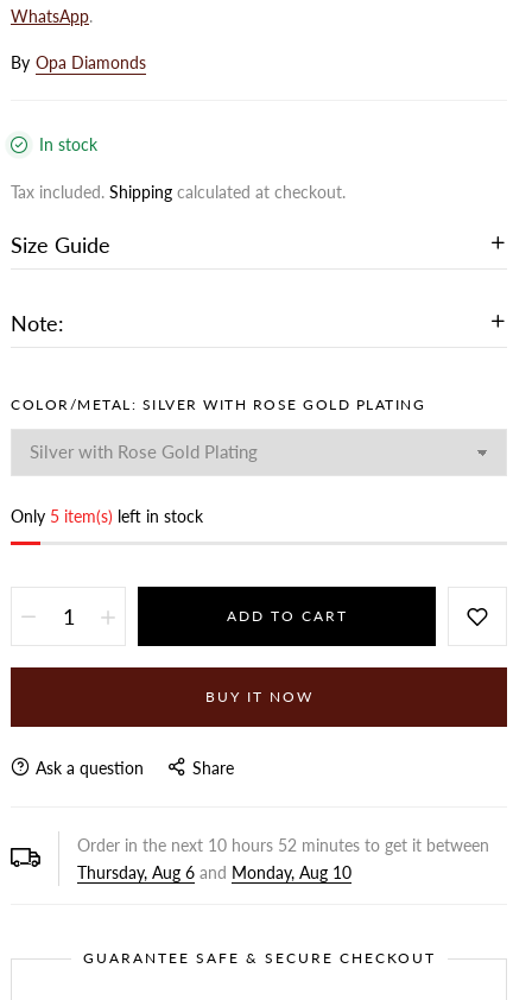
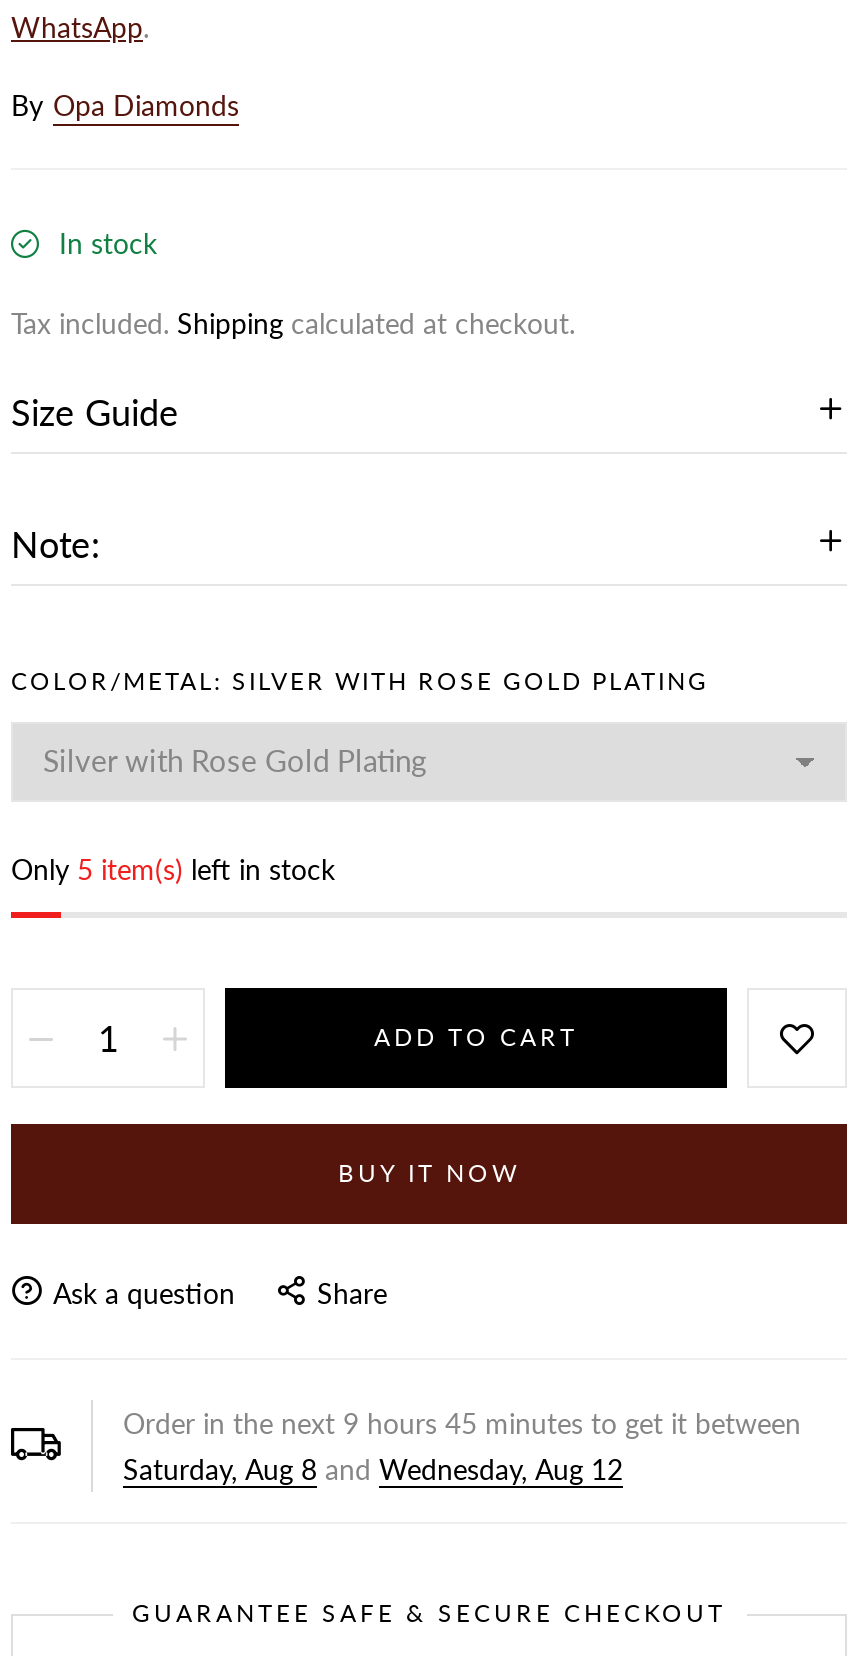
- Order in the next 10 hours 52 minutes to get it between
+ Order in the next 9 hours 45 minutes to get it between

- Thursday, Aug 6 and Monday, Aug 10
+ Saturday, Aug 8 and Wednesday, Aug 12
